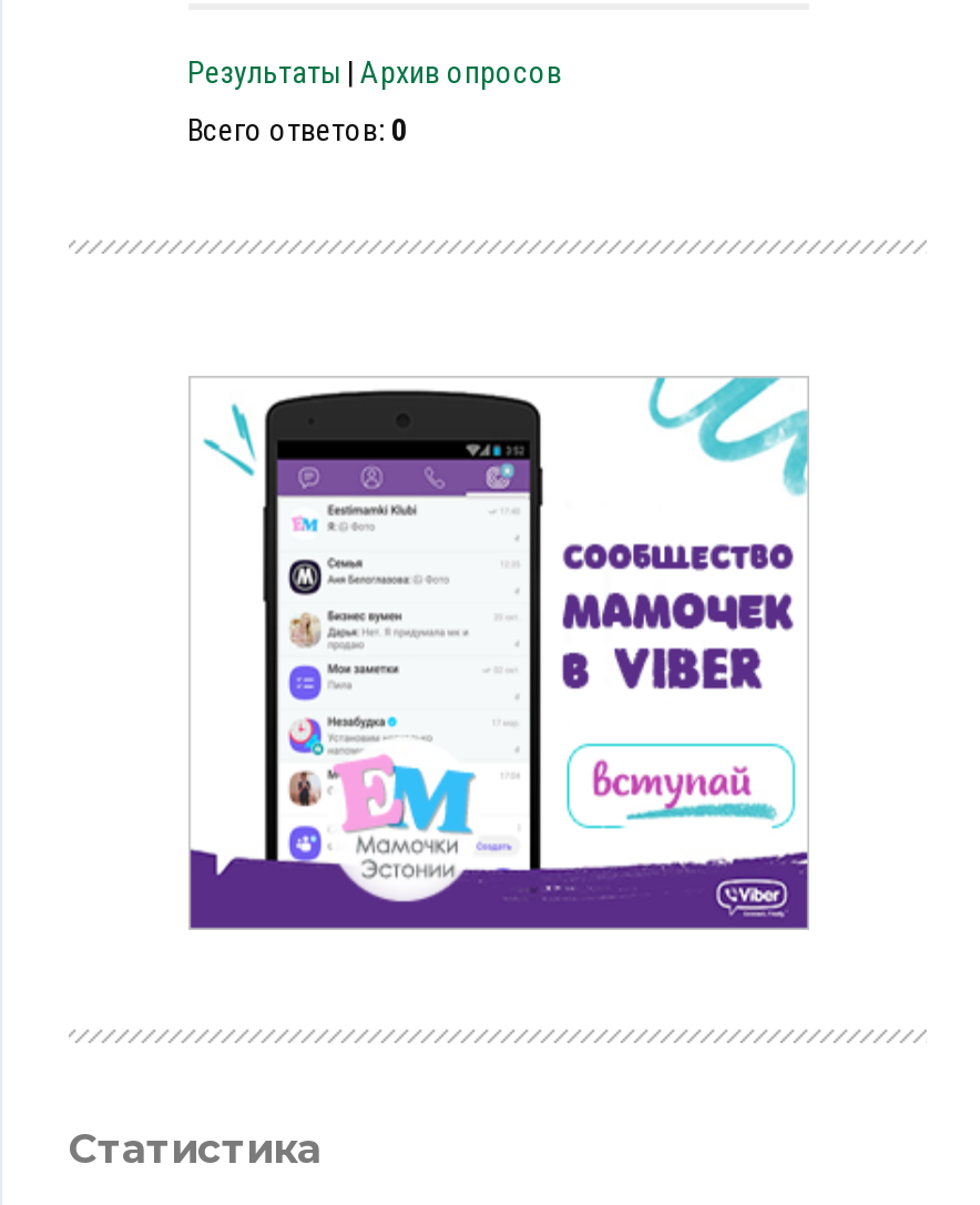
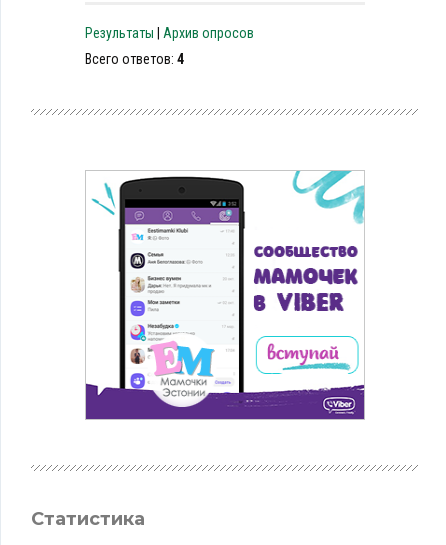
- Всего ответов: 0
+ Всего ответов: 4
